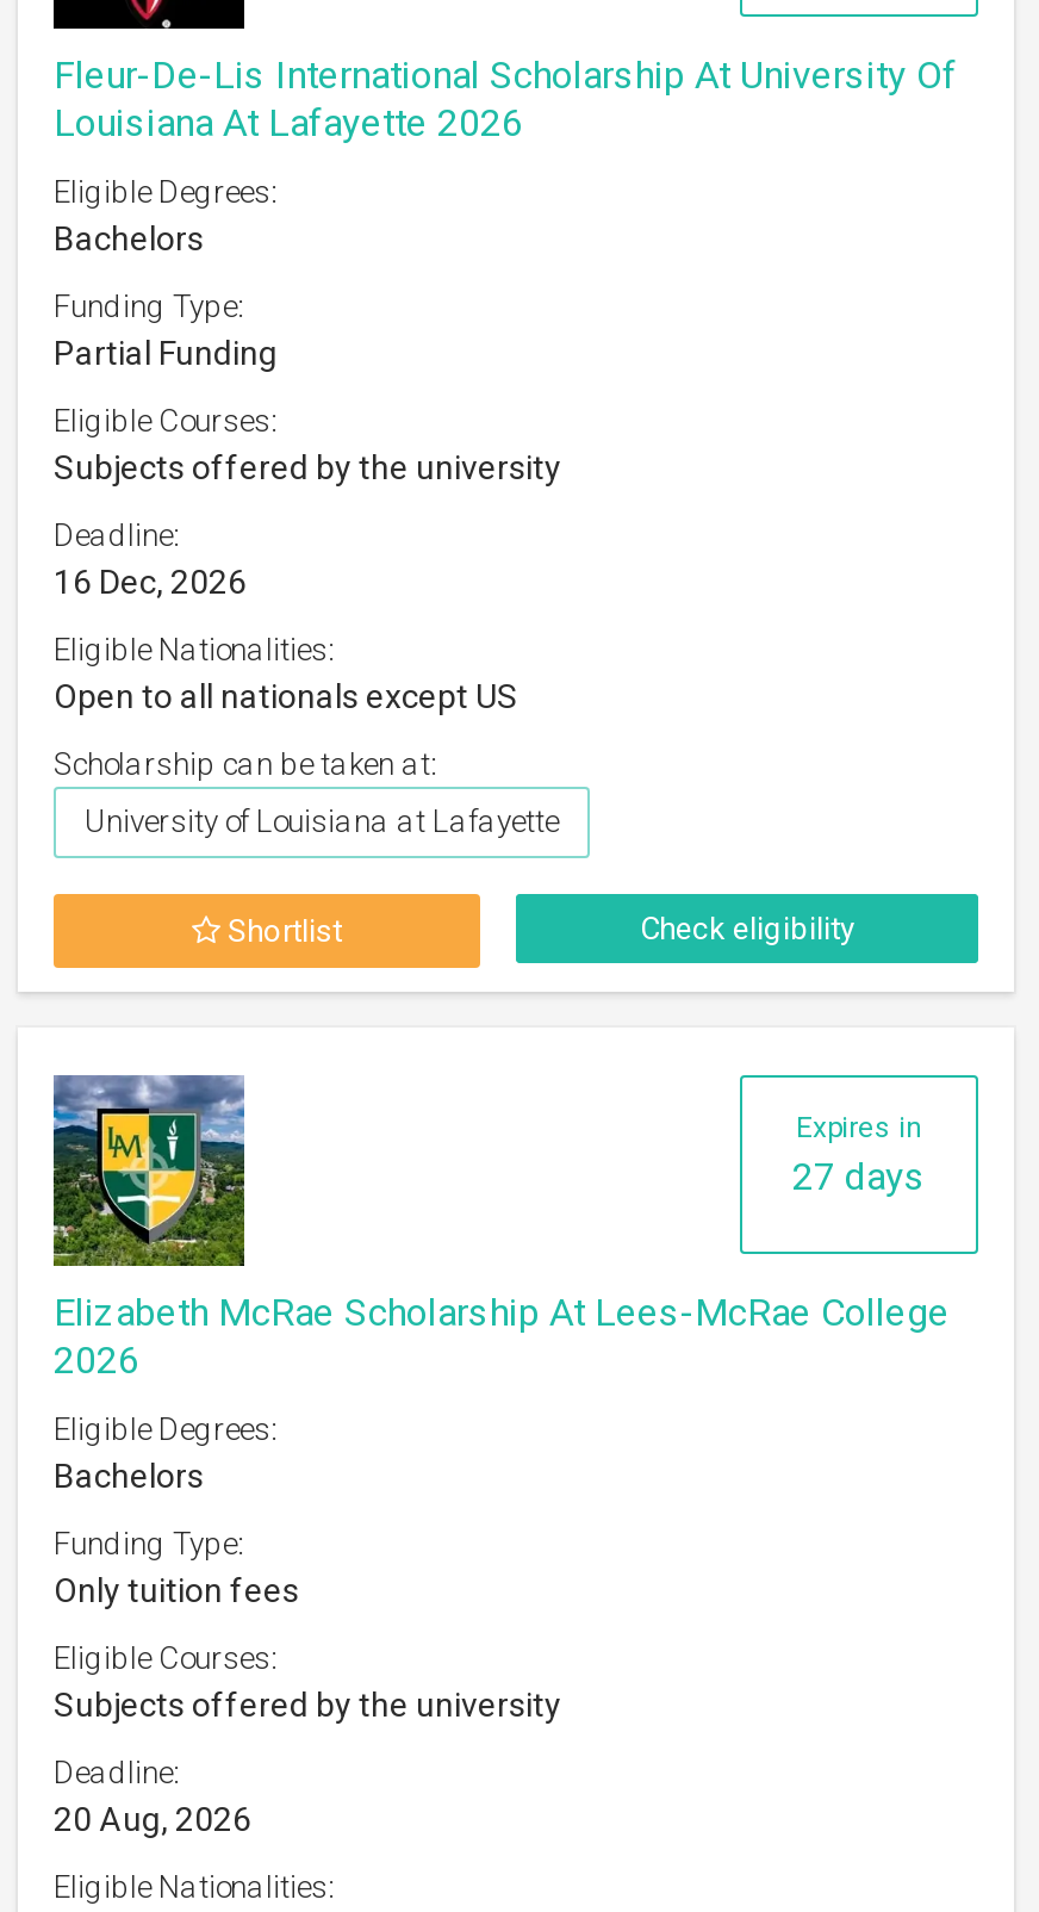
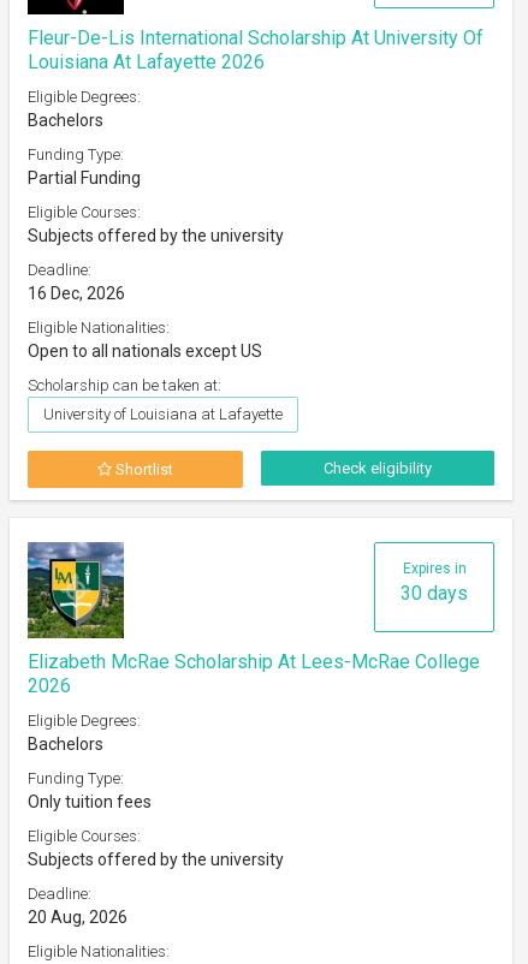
- 27 days
+ 30 days
